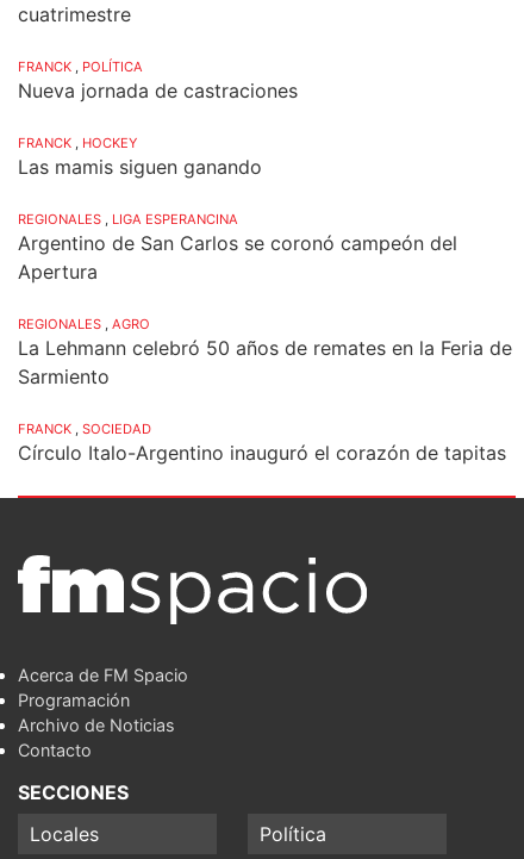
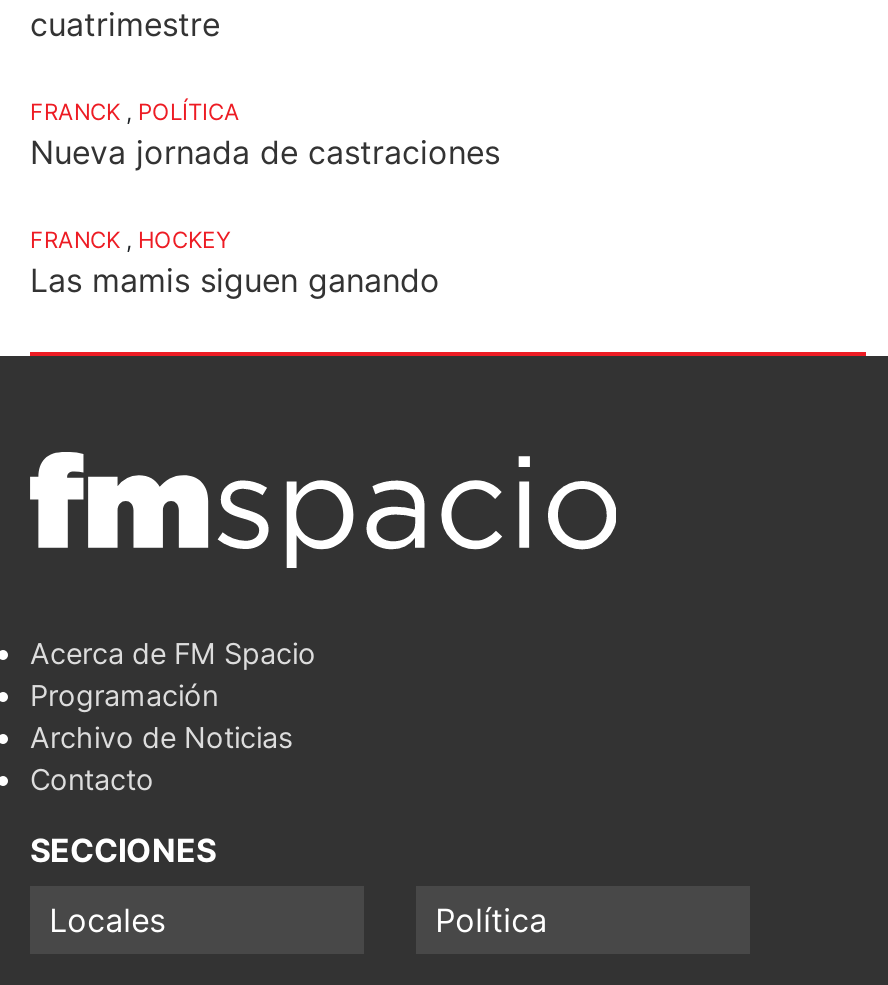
- REGIONALES , LIGA ESPERANCINA
- Argentino de San Carlos se coronó campeón del
- Apertura
- REGIONALES , AGRO
- La Lehmann celebró 50 años de remates en la Feria de
- Sarmiento
- FRANCK , SOCIEDAD
- Círculo Italo-Argentino inauguró el corazón de tapitas
